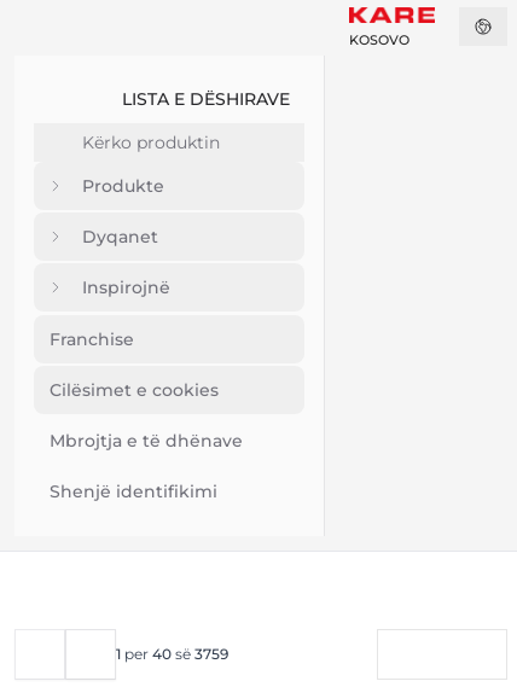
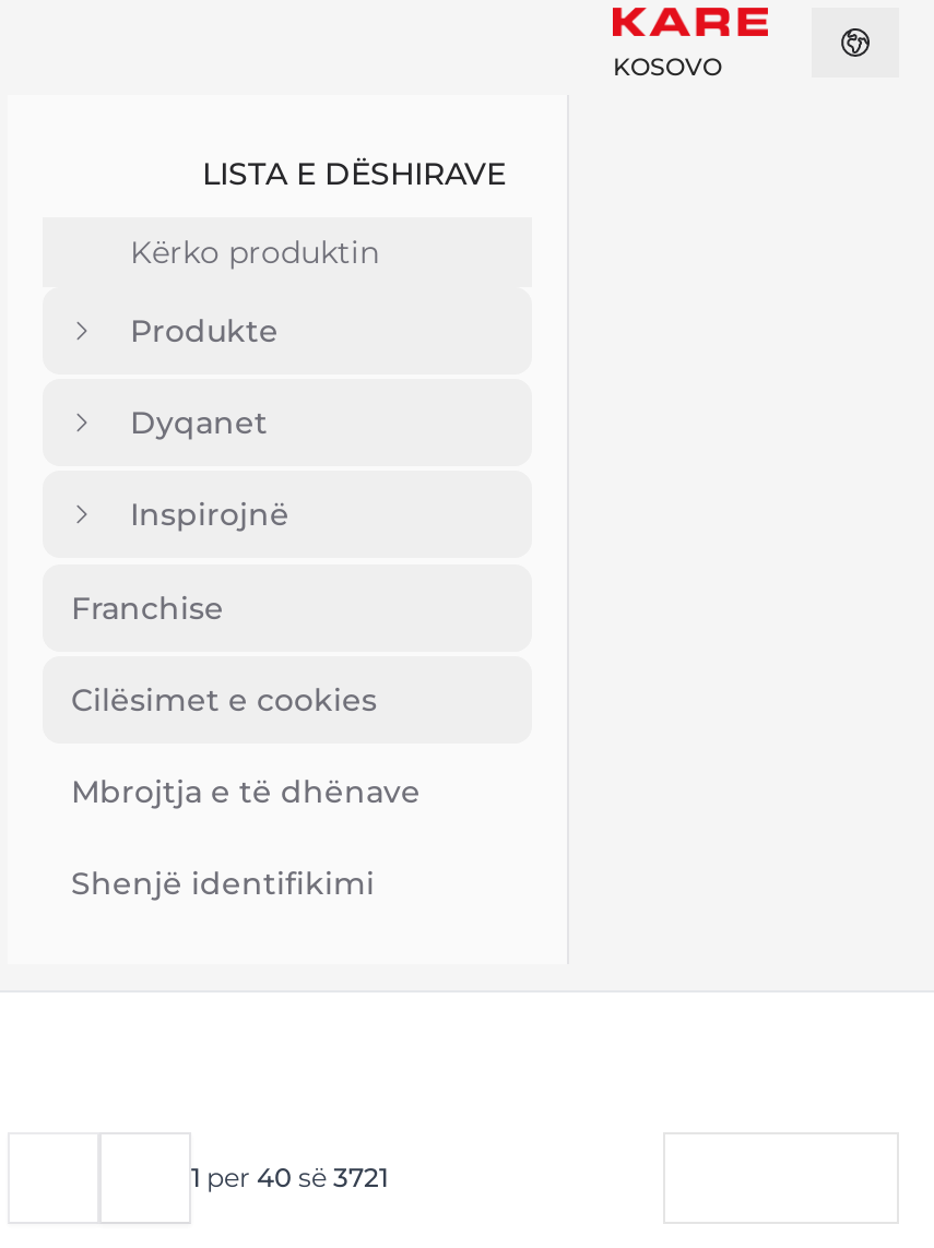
- 1 per 40 së 3759
+ 1 per 40 së 3721
